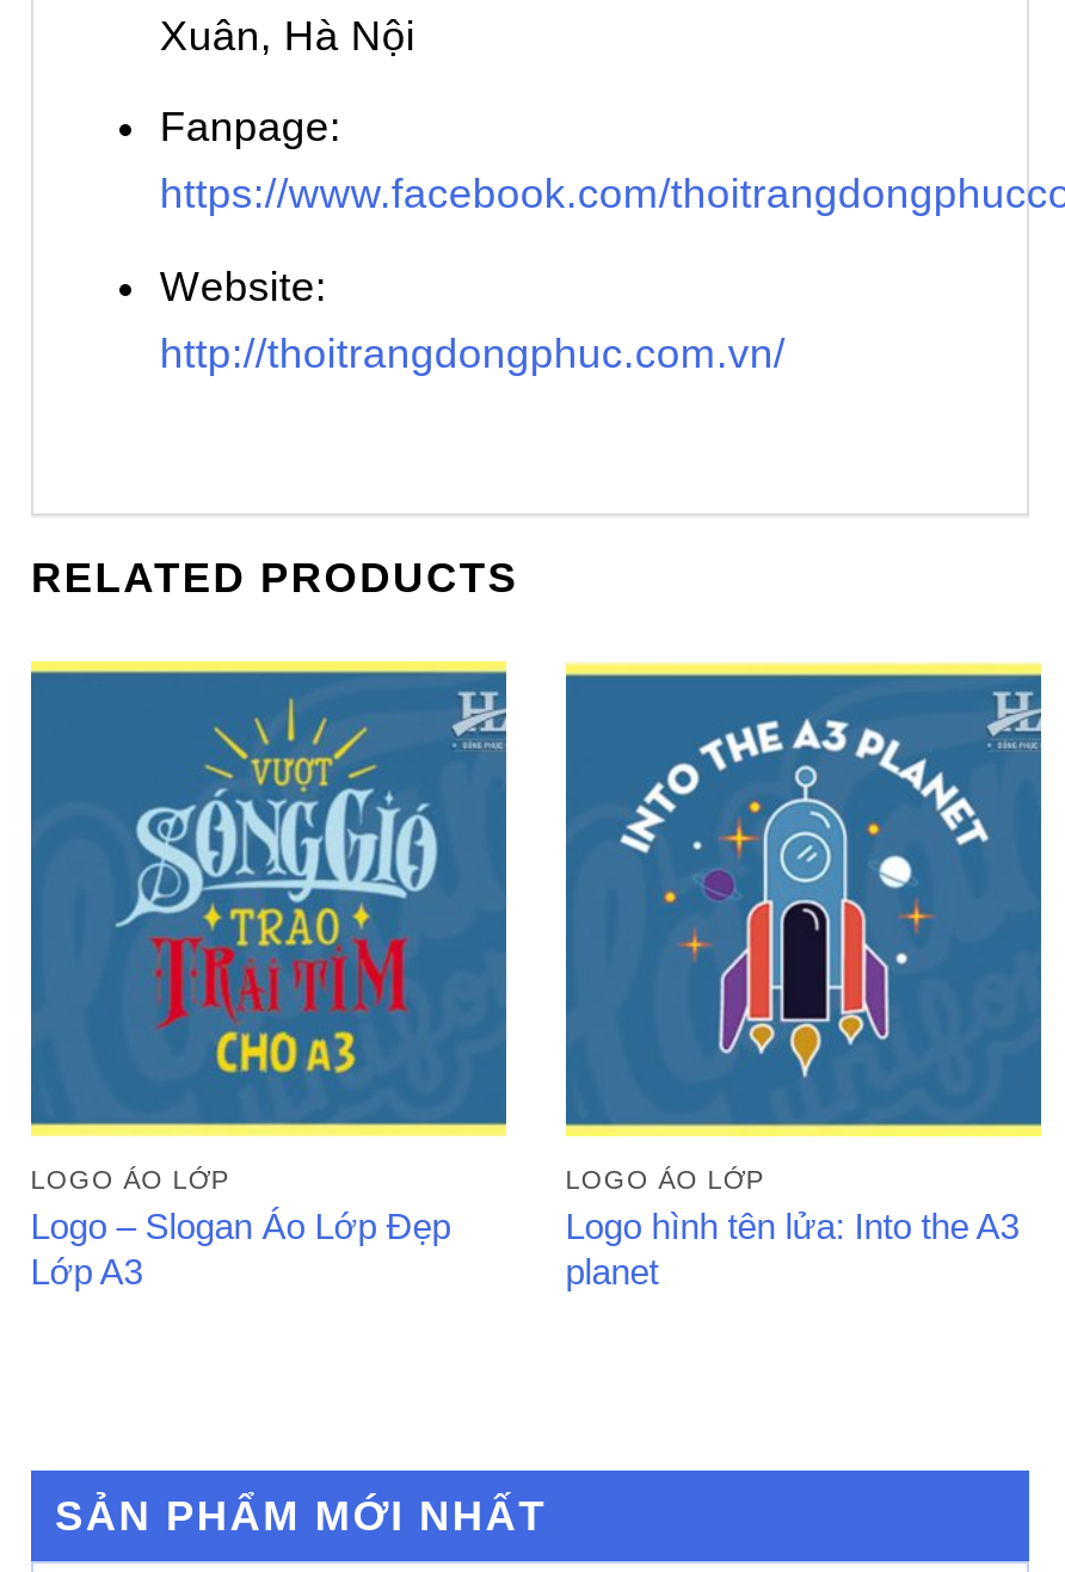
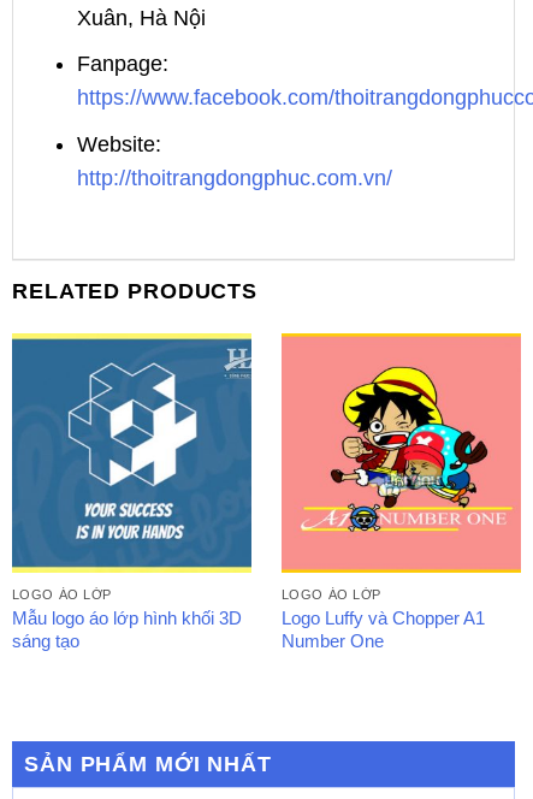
- [image]
- Logo hình tên lửa: Into the A3
- planet
+ [image]
+ Logo Luffy và Chopper A1
+ Number One

- [image]
+ [image]

- Logo – Slogan Áo Lớp Đẹp
- Lớp A3
+ Mẫu logo áo lớp hình khối 3D
+ sáng tạo
